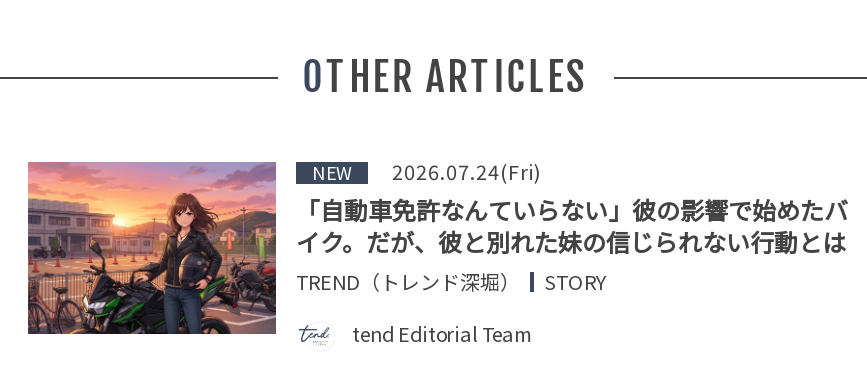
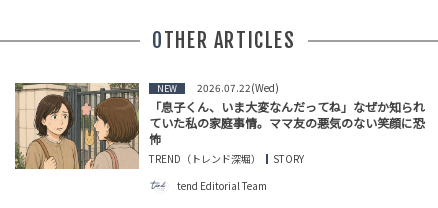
- [image]
- 2026.07.24(Fri)
- 「自動車免許なんていらない」彼の影響で始めたバ
- イク。だが、彼と別れた妹の信じられない行動とは
+ [image]
+ 2026.07.22(Wed)
+ 「息子くん、いま大変なんだってね」なぜか知られ
+ ていた私の家庭事情。ママ友の悪気のない笑顔に恐
+ 怖
